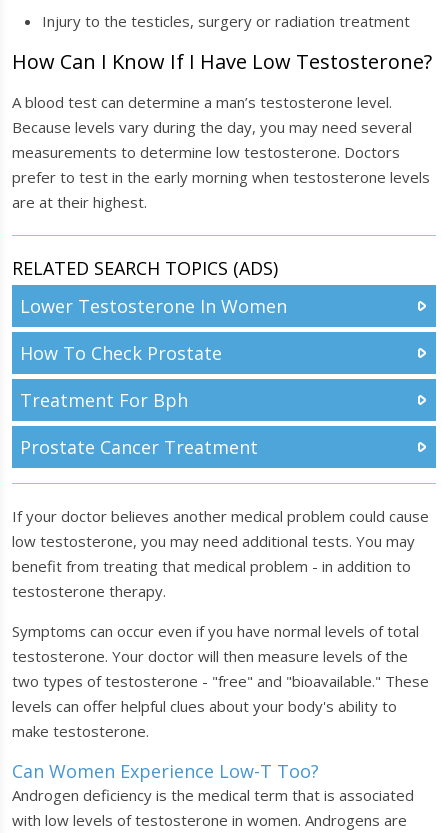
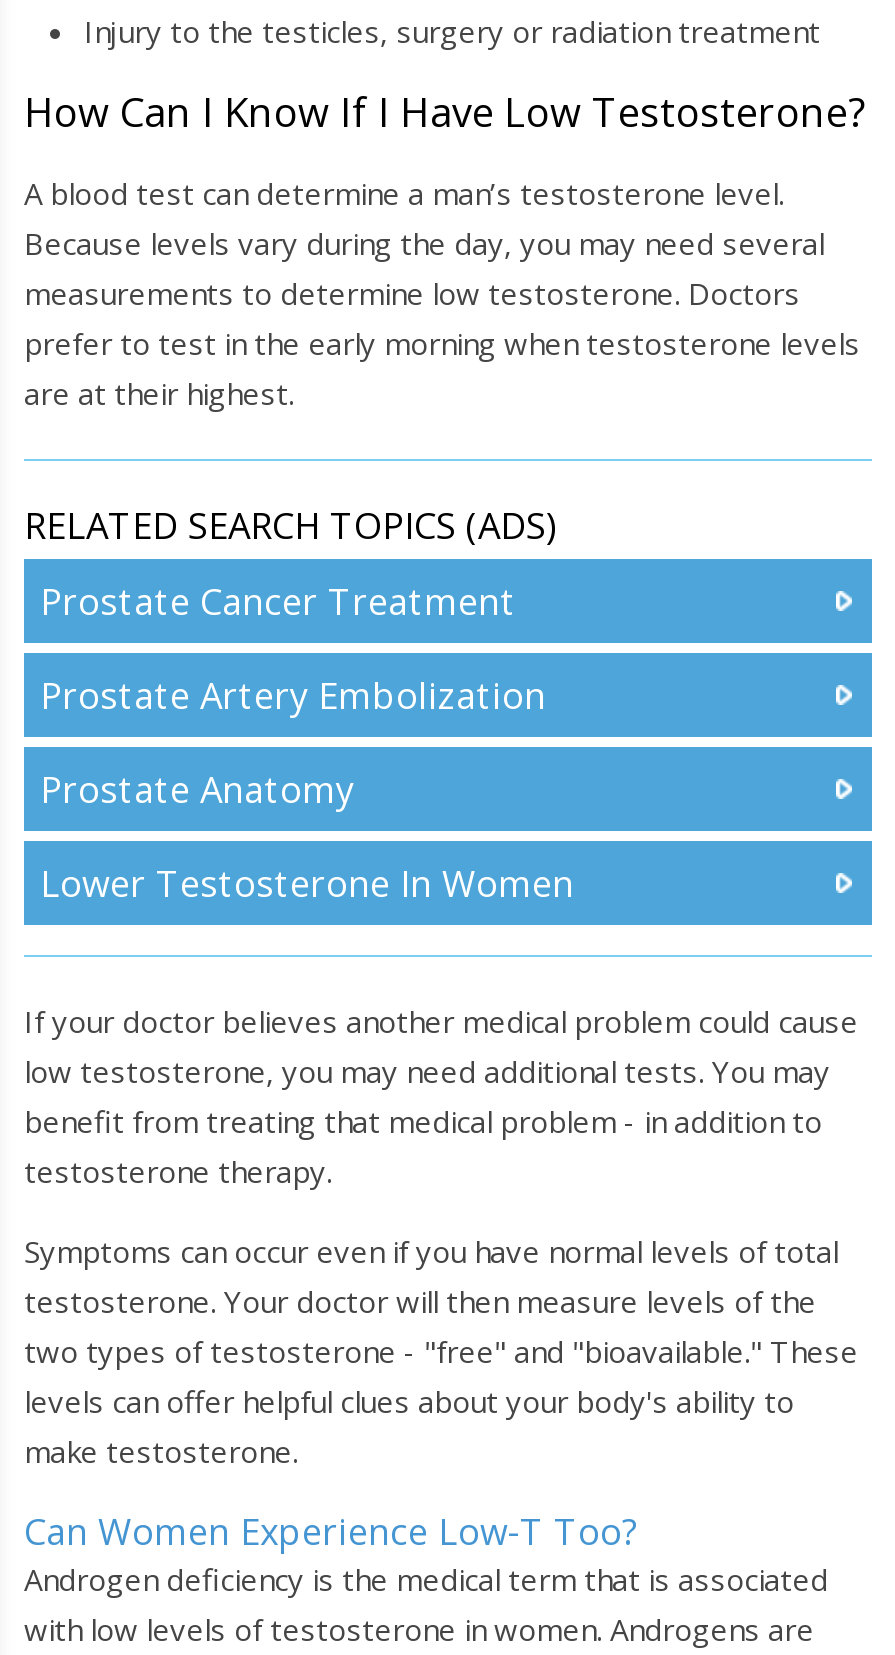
+ Prostate Artery Embolization
+ Prostate Anatomy

moved down: Lower Testosterone In Women

- How To Check Prostate
- Treatment For Bph

moved up: Prostate Cancer Treatment
